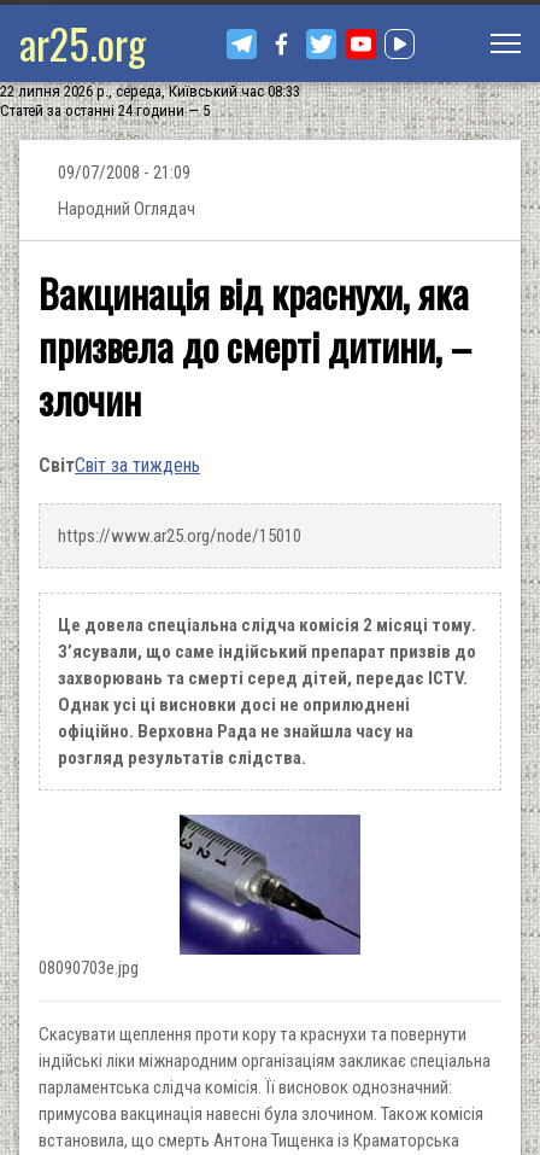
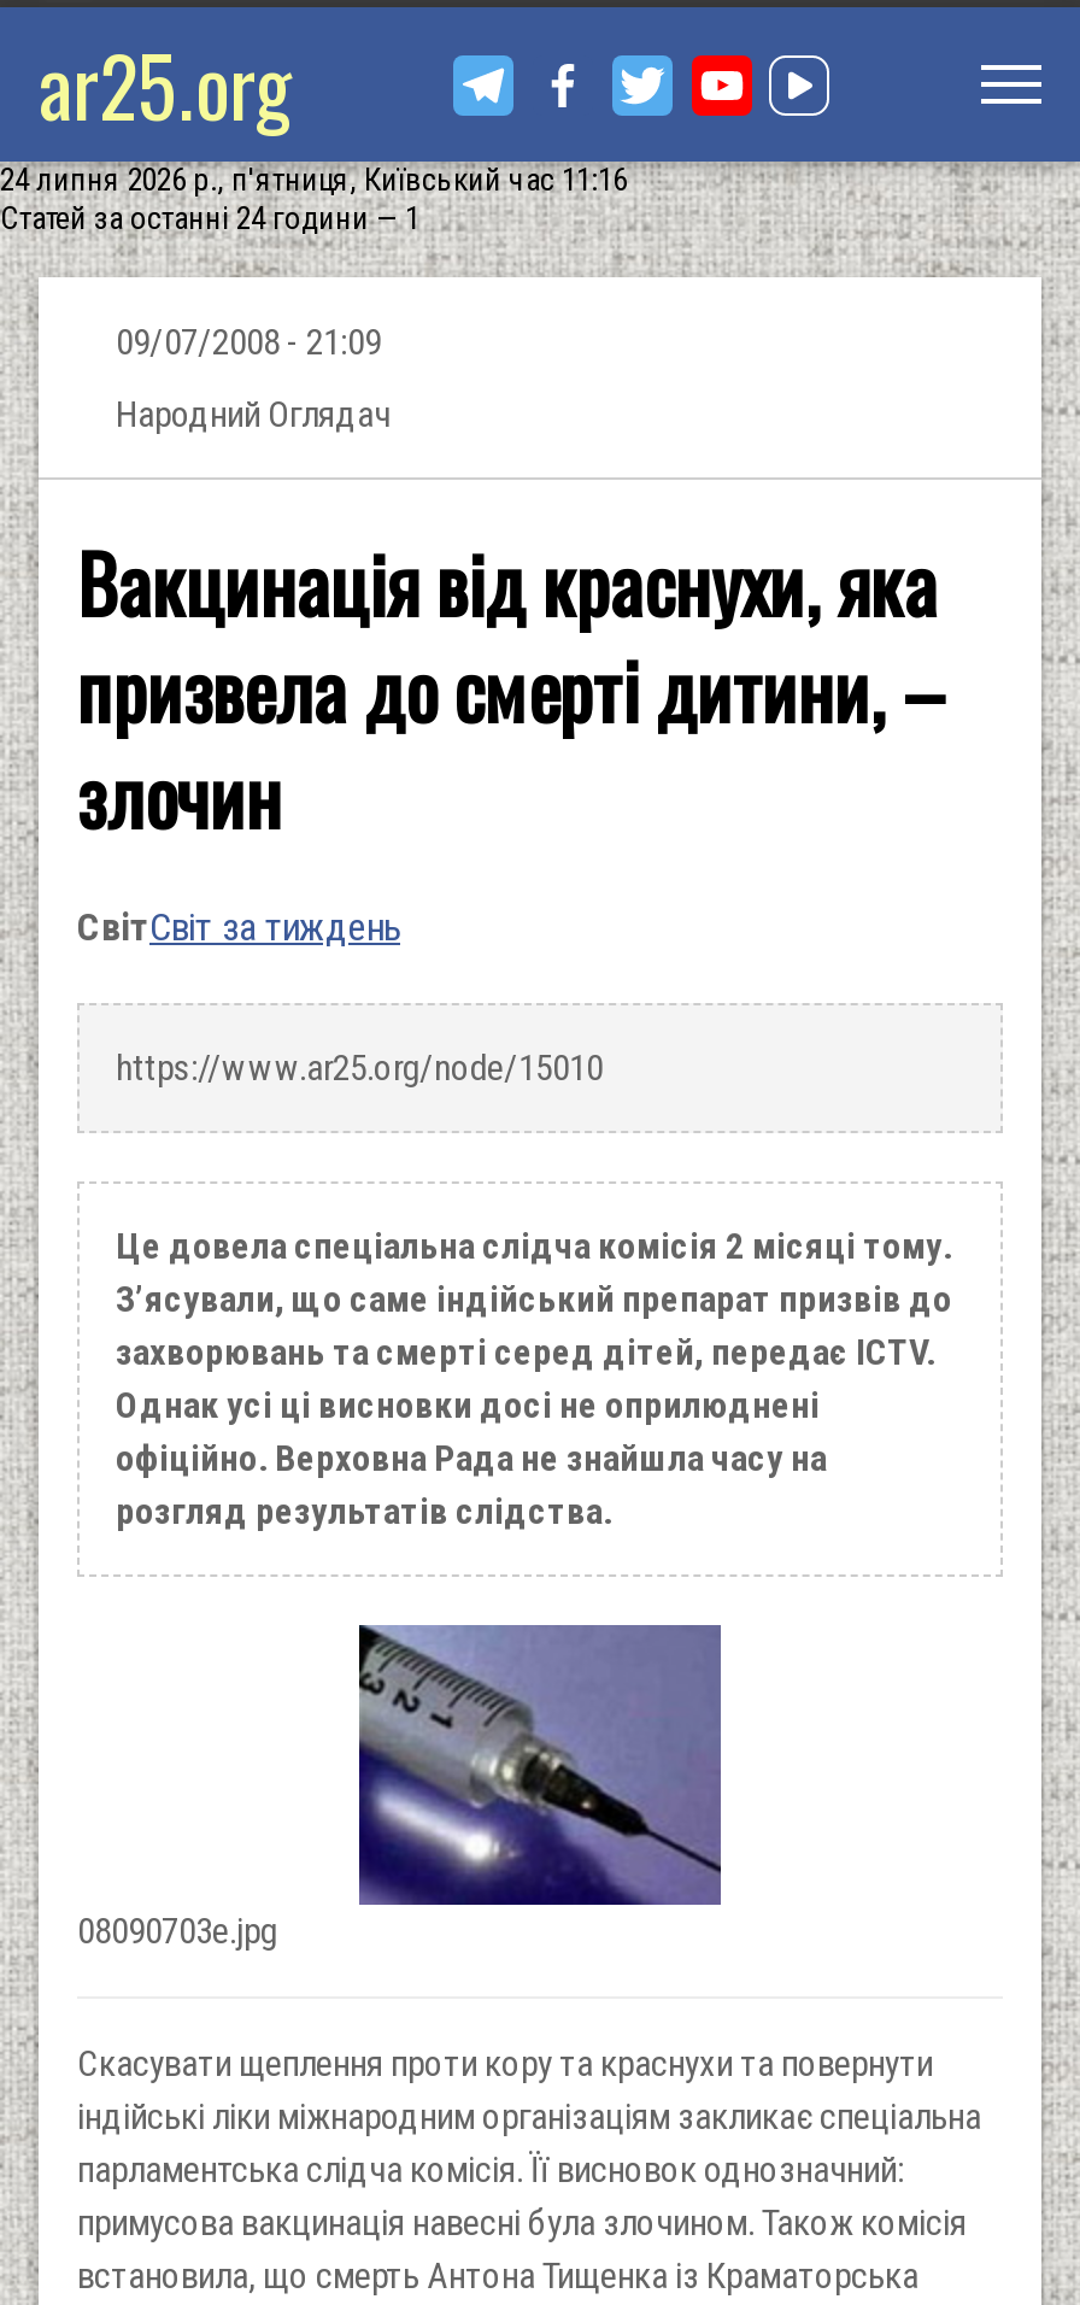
- 22 липня 2026 р., середа, Київський час 08:33
+ 24 липня 2026 р., п'ятниця, Київський час 11:16

- Статей за останні 24 години — 5
+ Статей за останні 24 години — 1
